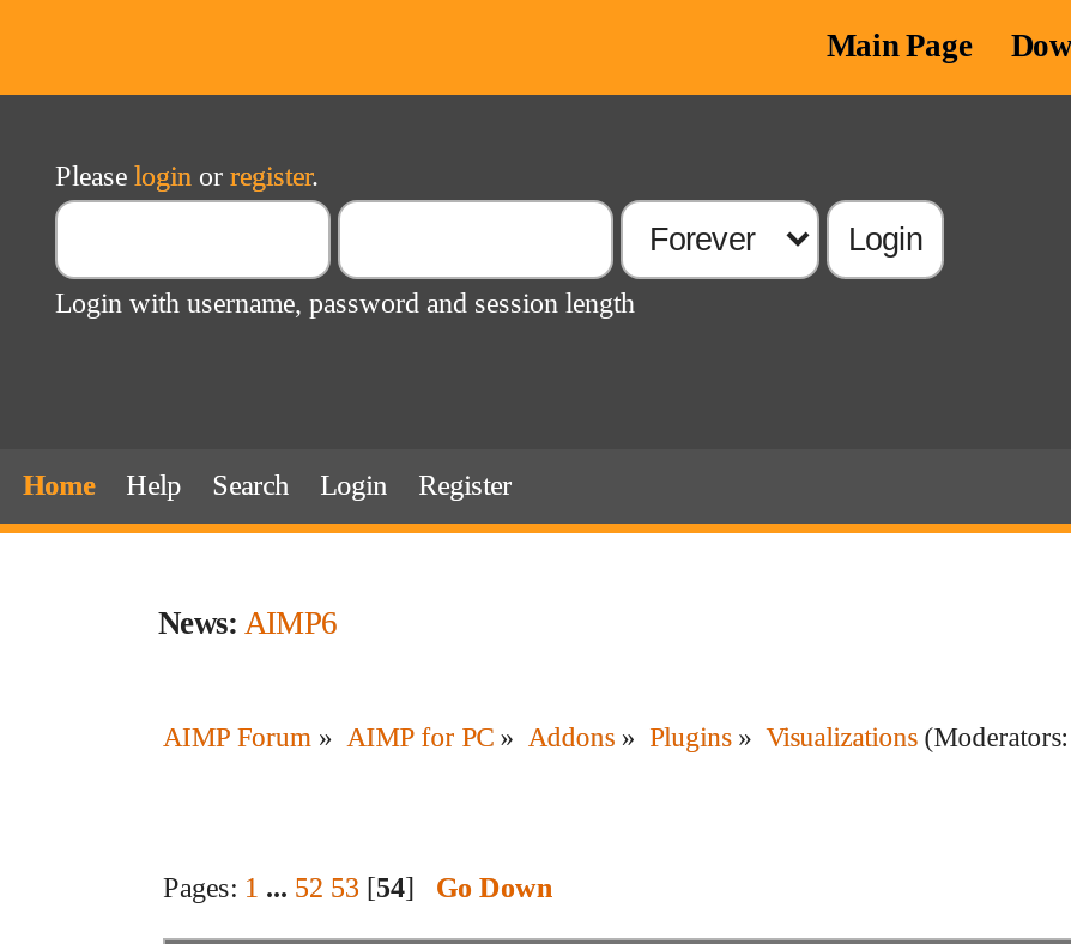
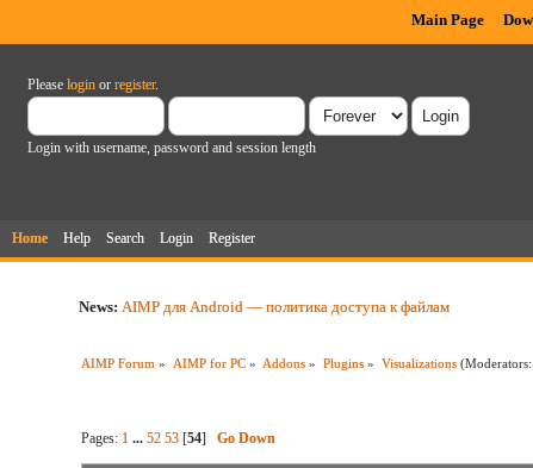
- News: AIMP6
+ News: AIMP для Android — политика доступа к файлам
